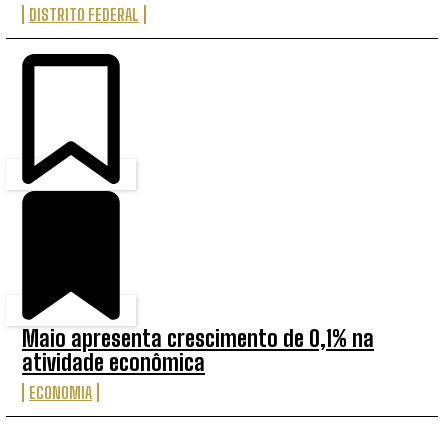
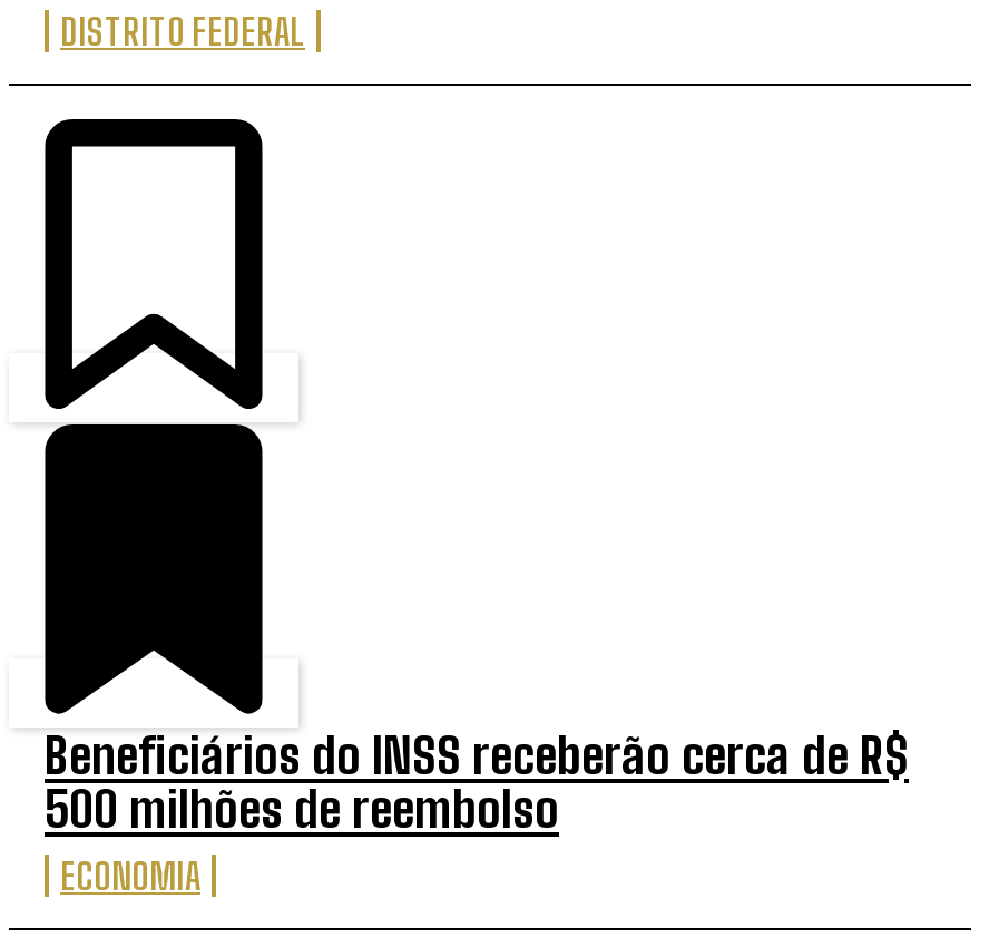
- Maio apresenta crescimento de 0,1% na
- atividade econômica
+ Beneficiários do INSS receberão cerca de R$
+ 500 milhões de reembolso
